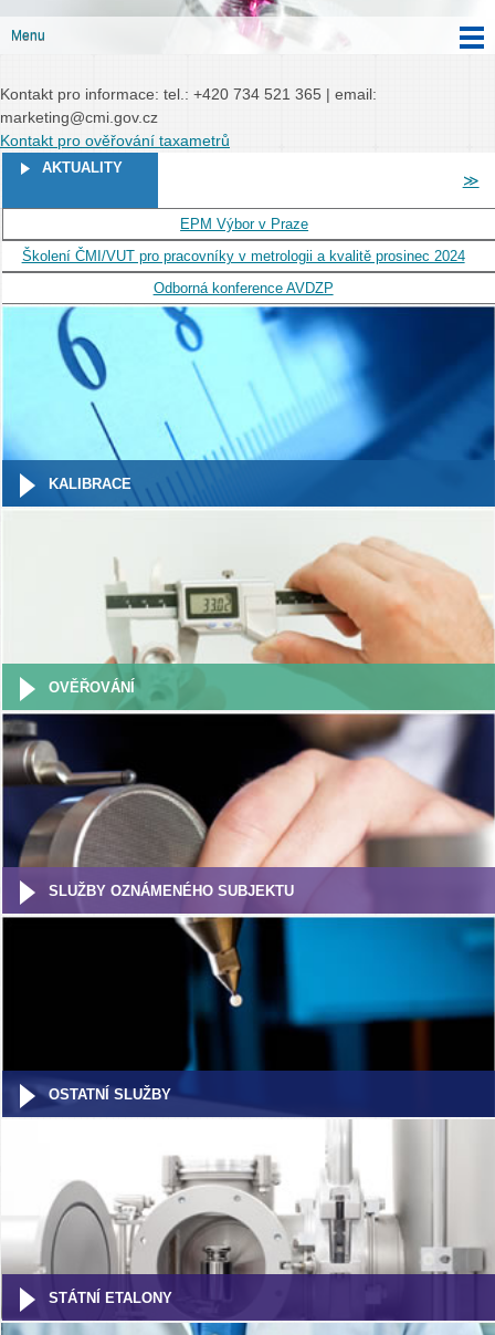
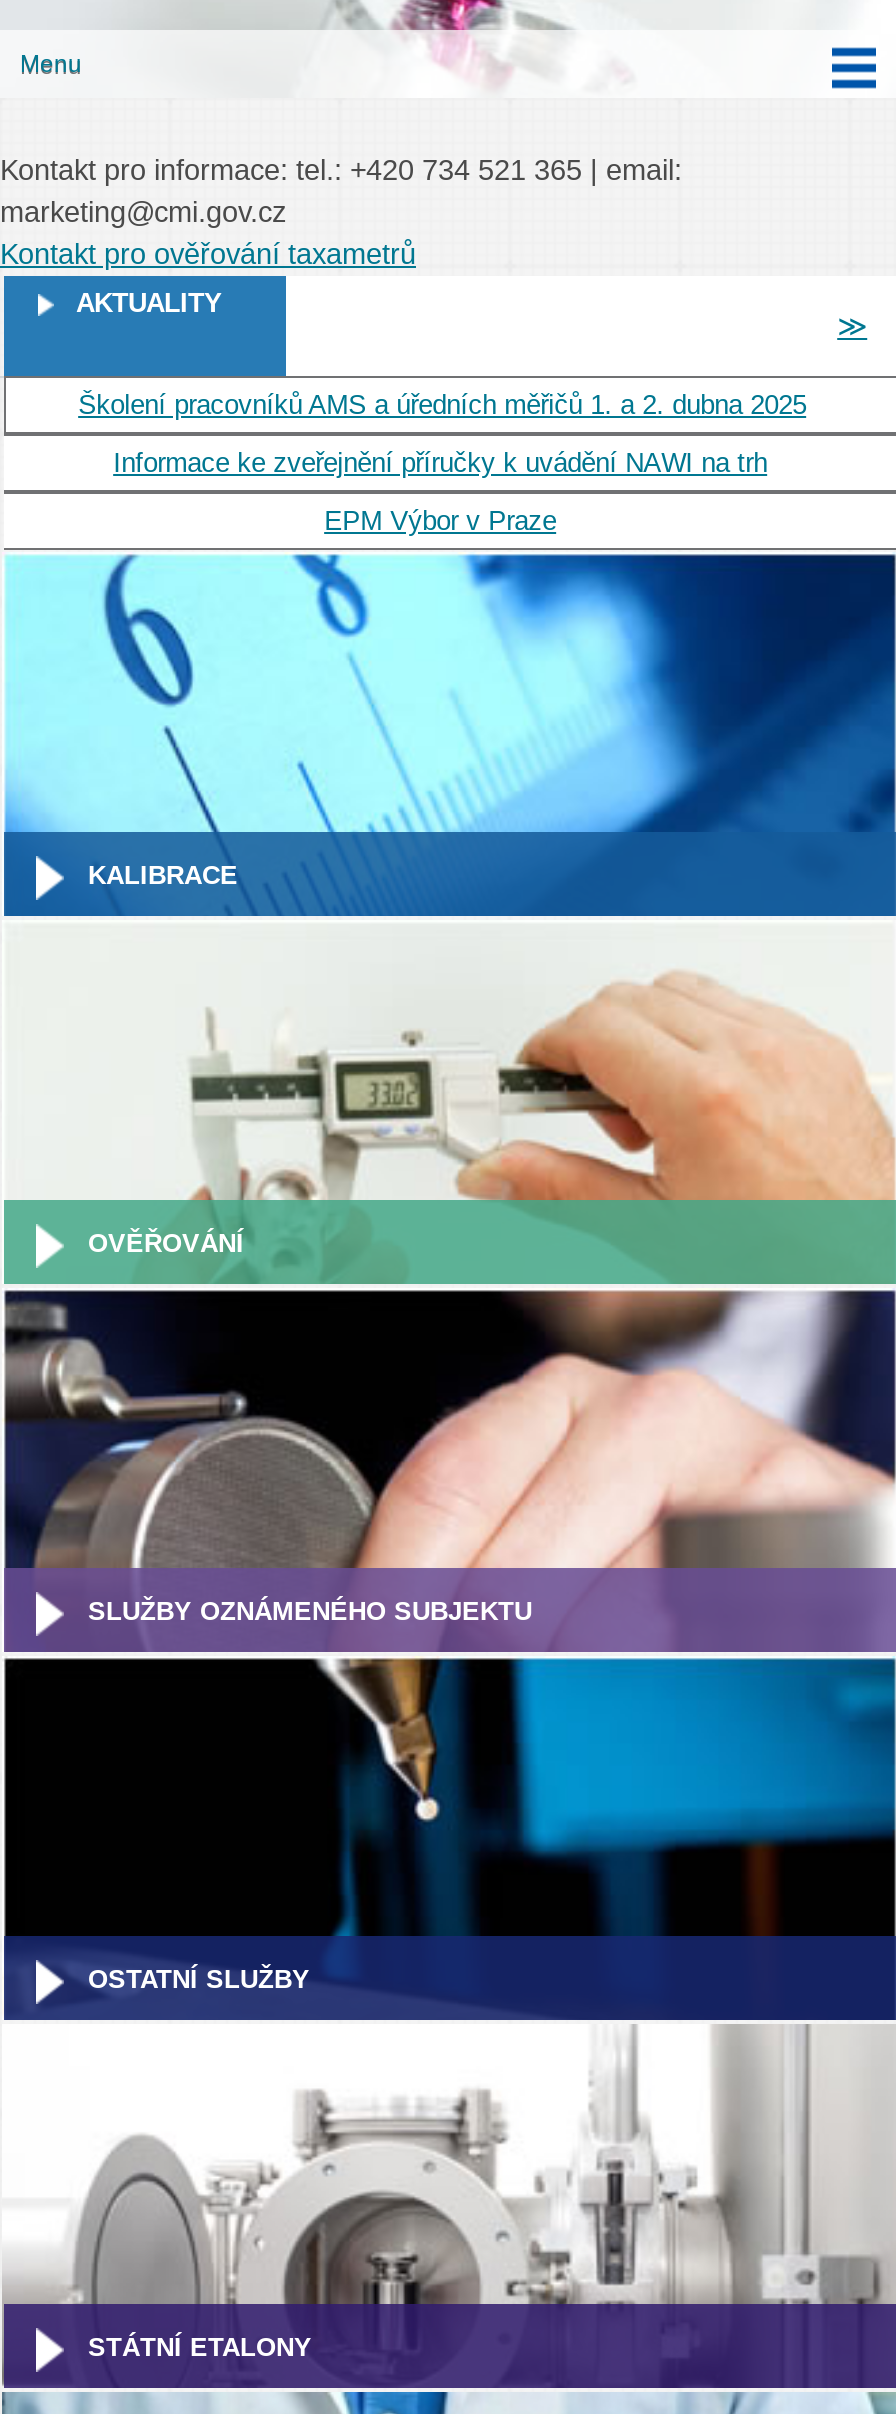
+ Školení pracovníků AMS a úředních měřičů 1. a 2. dubna 2025
+ Informace ke zveřejnění příručky k uvádění NAWI na trh

moved down: EPM Výbor v Praze

- Školení ČMI/VUT pro pracovníky v metrologii a kvalitě prosinec 2024
- Odborná konference AVDZP
